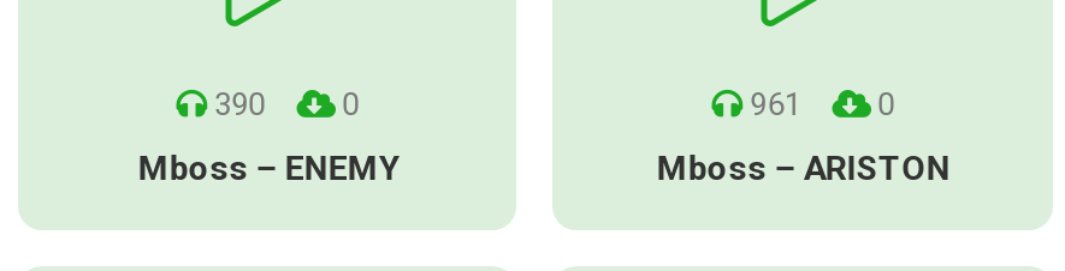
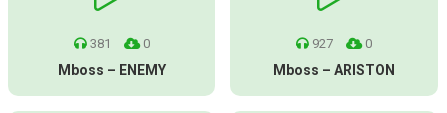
- 390 0
+ 381 0

- 961 0
+ 927 0
